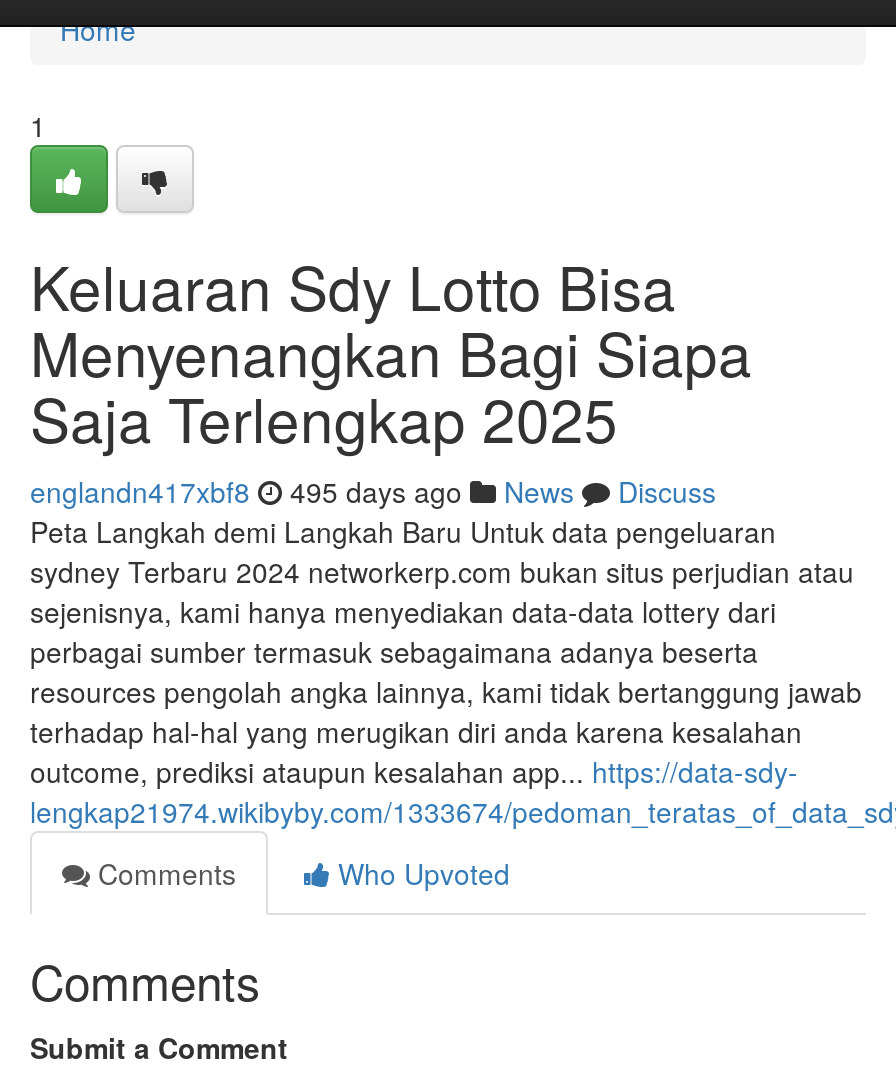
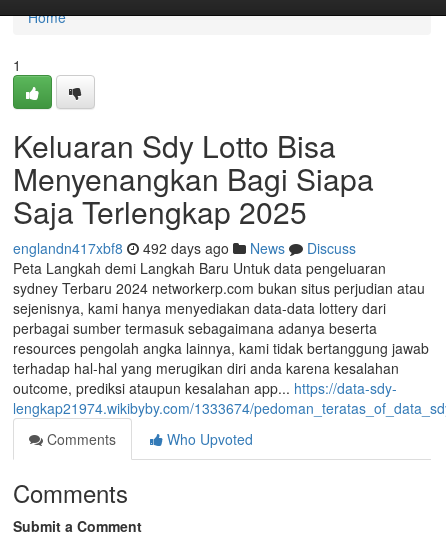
- englandn417xbf8 495 days ago News Discuss
+ englandn417xbf8 492 days ago News Discuss
